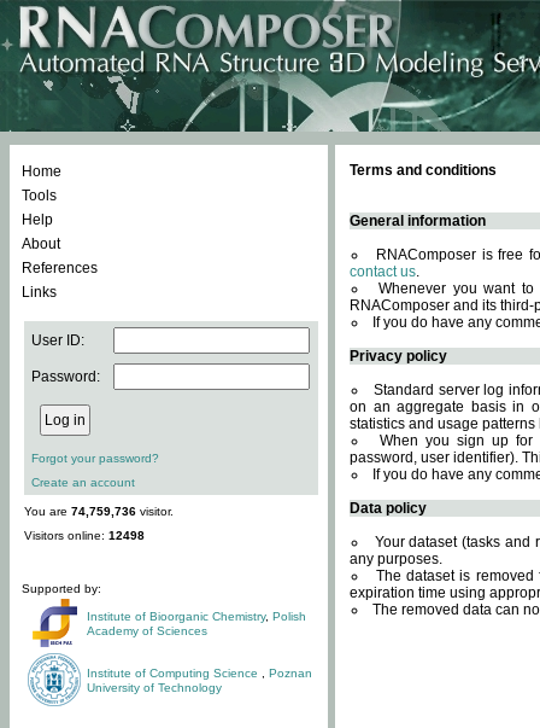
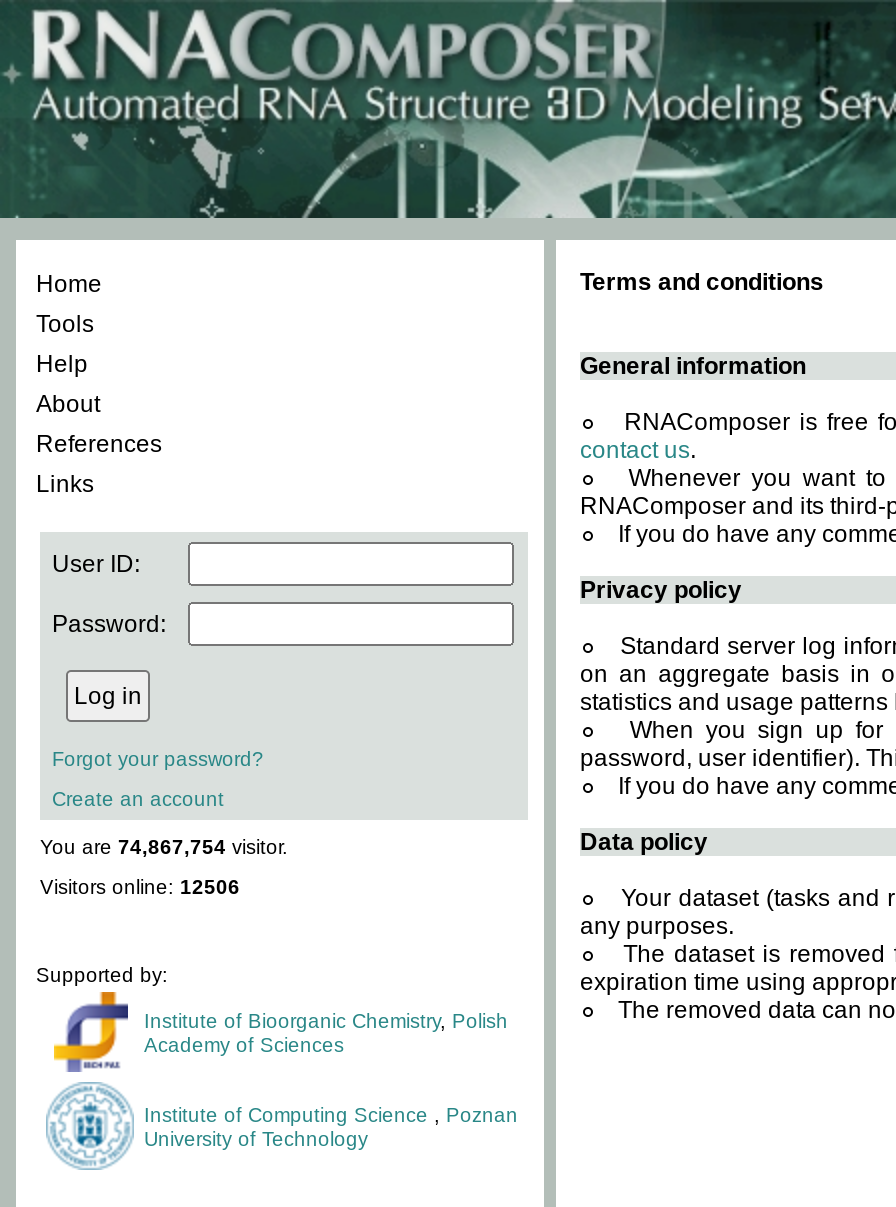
- You are 74,759,736 visitor.
+ You are 74,867,754 visitor.

- Visitors online: 12498
+ Visitors online: 12506
